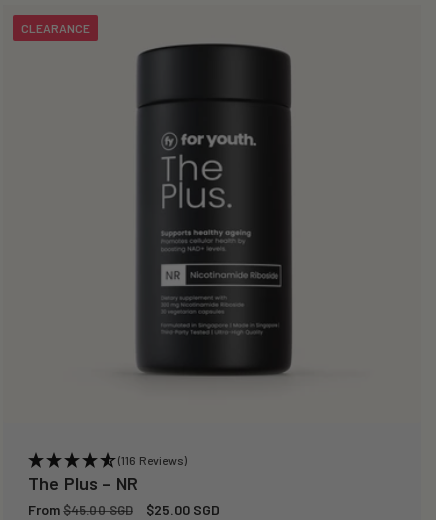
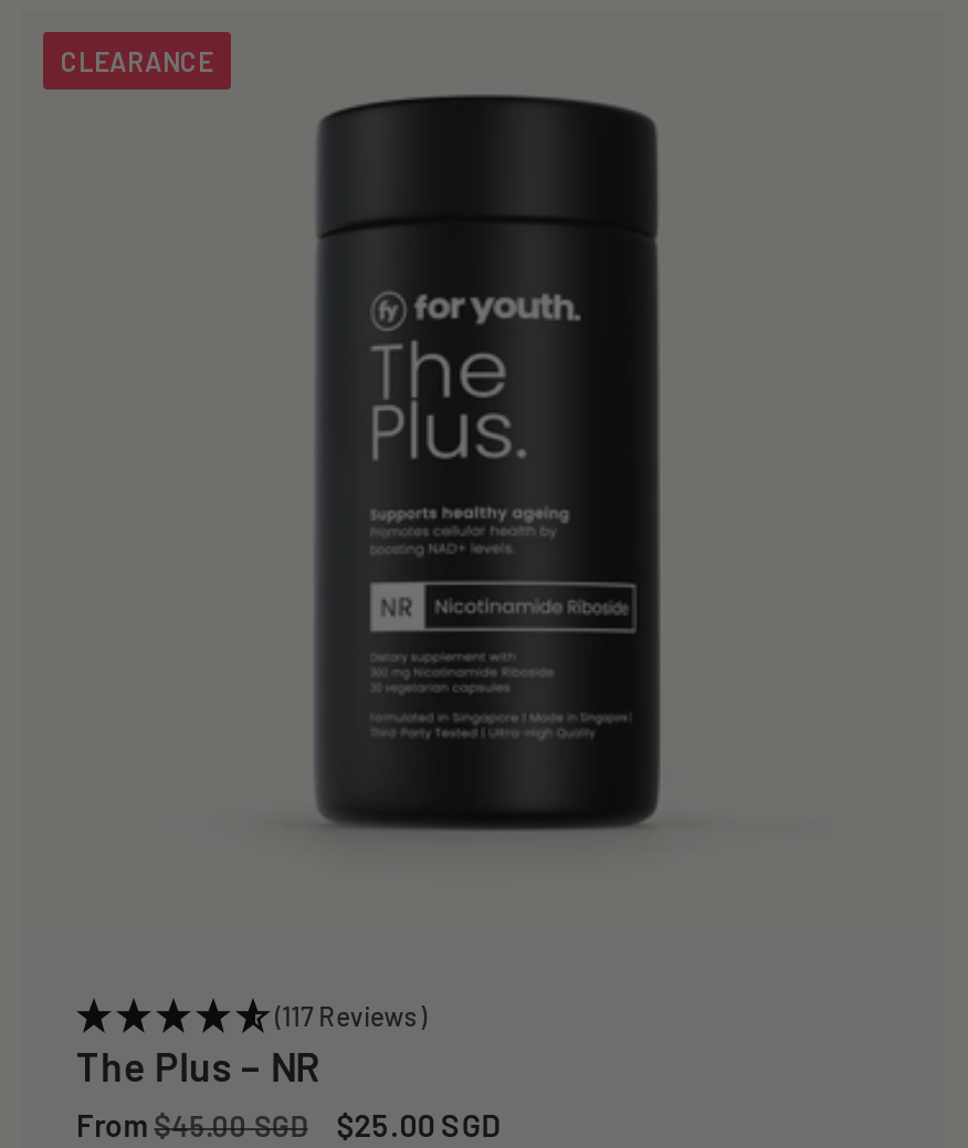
- (116 Reviews)
+ (117 Reviews)
